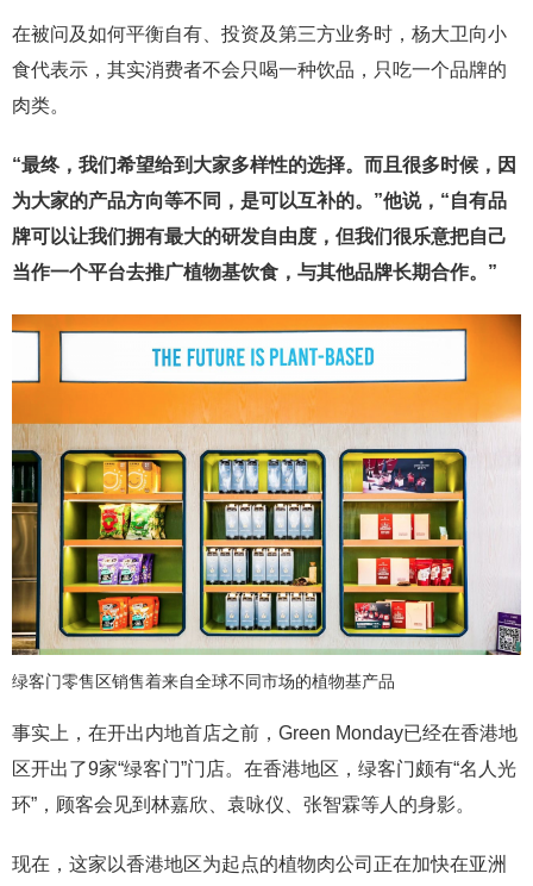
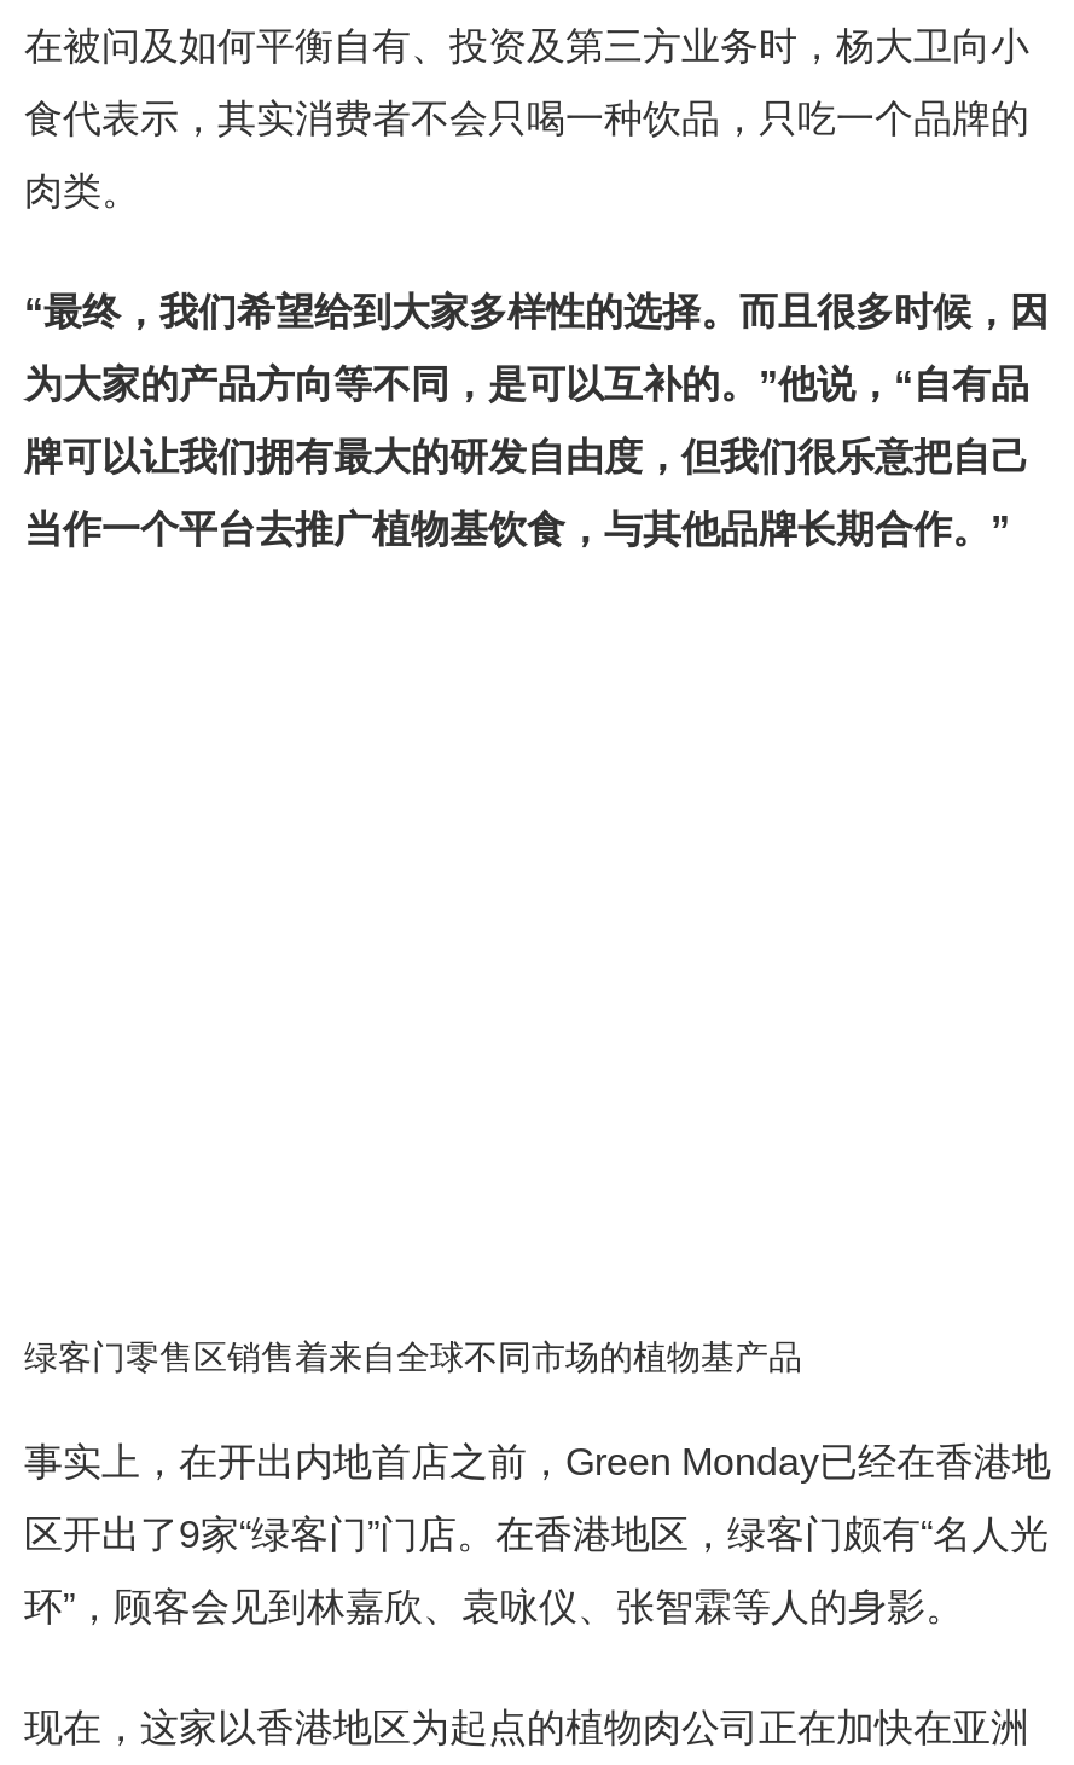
- [image]
